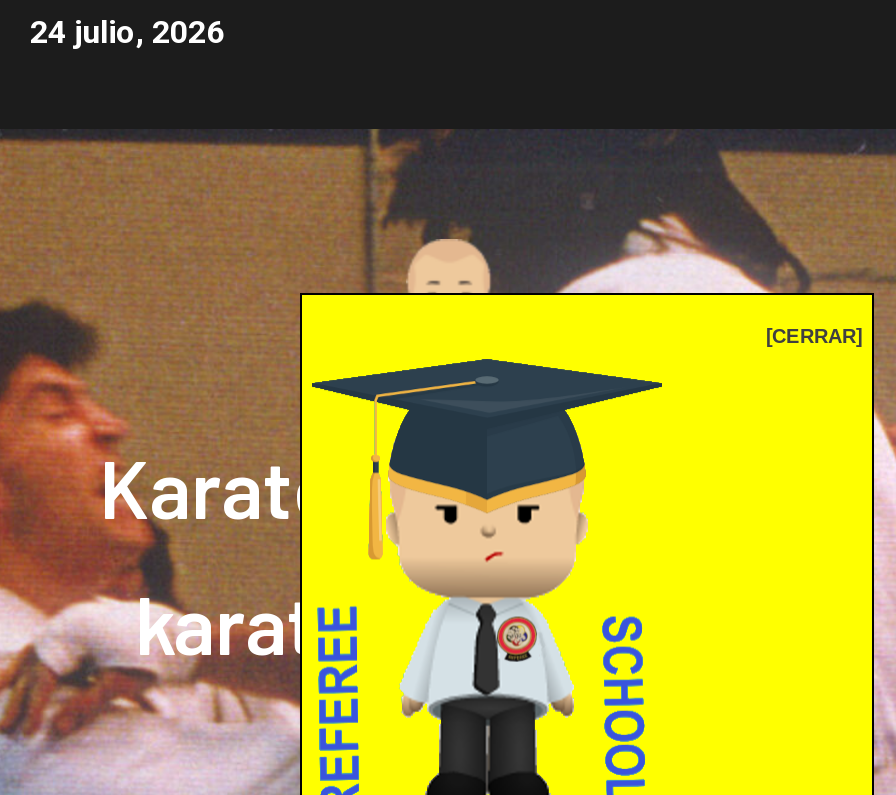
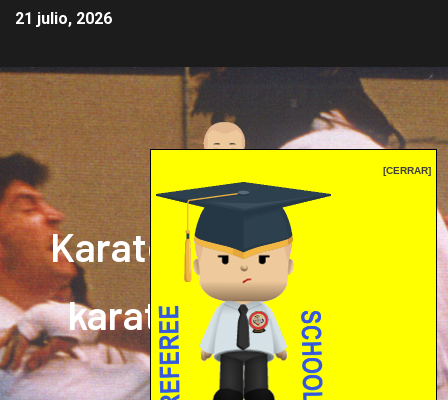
- 24 julio, 2026
+ 21 julio, 2026
